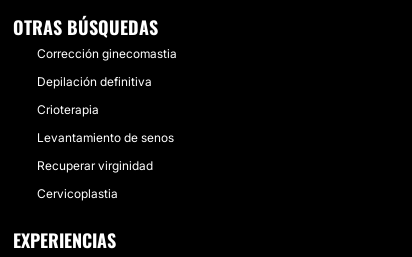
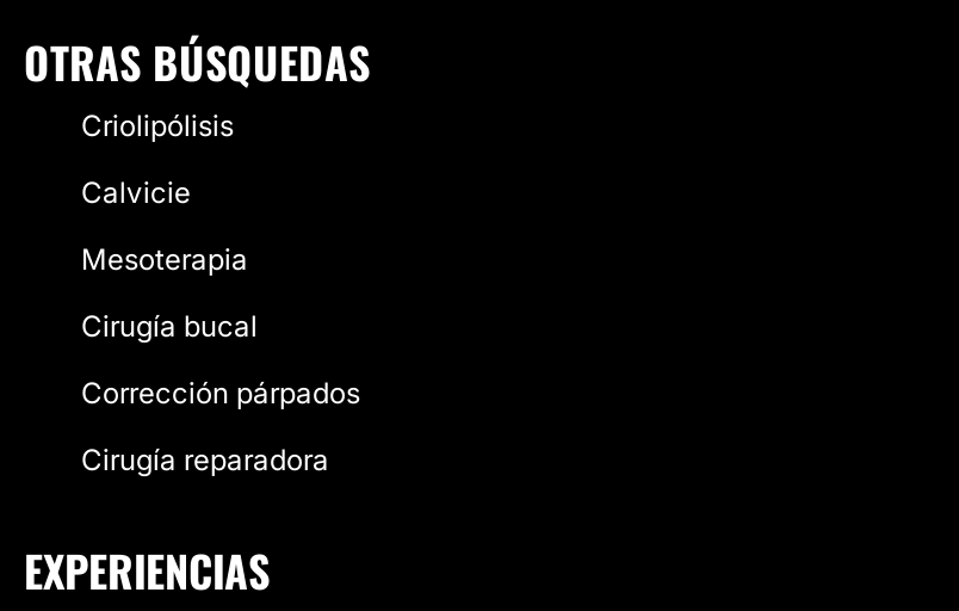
- Corrección ginecomastia
+ Criolipólisis

- Depilación definitiva
+ Calvicie

- Crioterapia
+ Mesoterapia

- Levantamiento de senos
+ Cirugía bucal

- Recuperar virginidad
+ Corrección párpados

- Cervicoplastia
+ Cirugía reparadora
